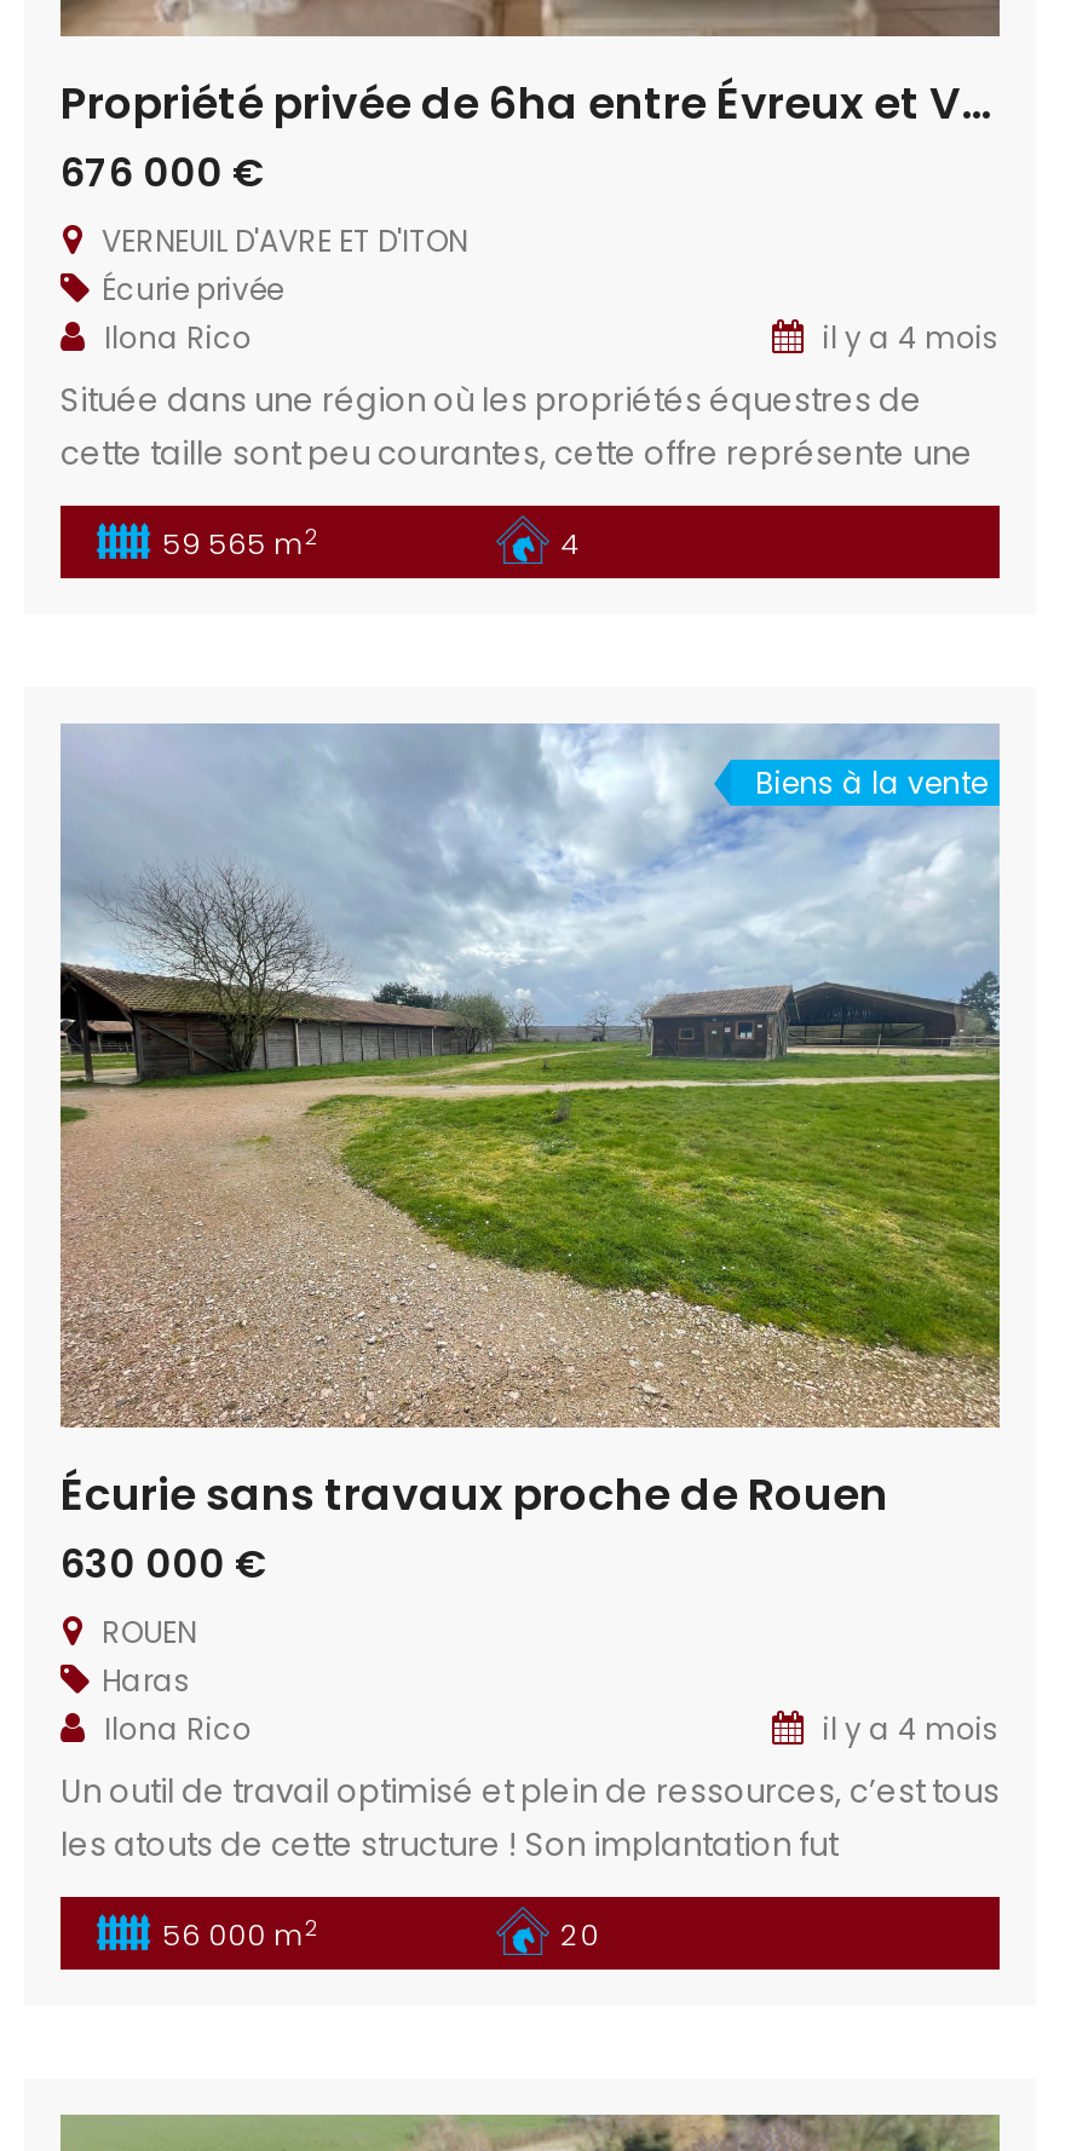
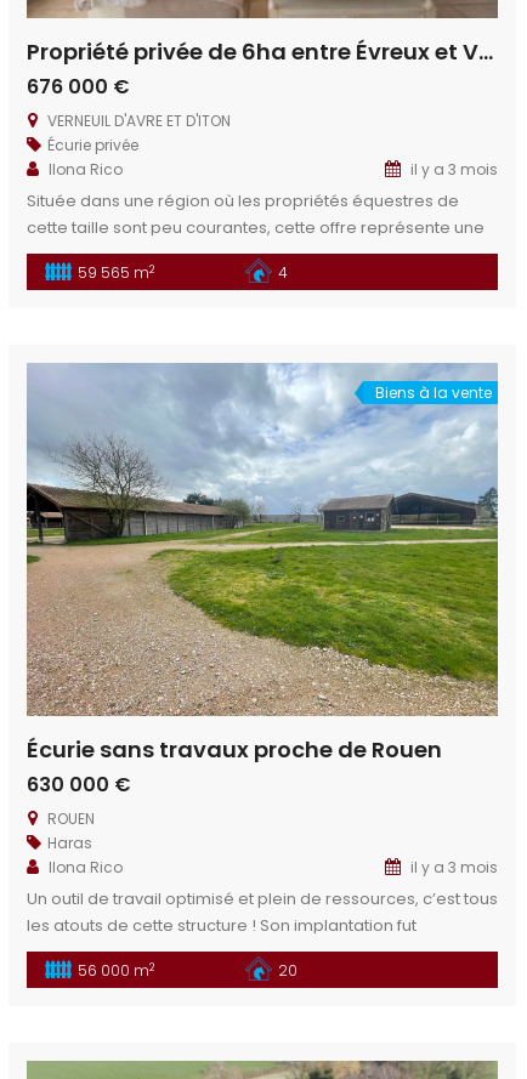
- il y a 4 mois
+ il y a 3 mois

- il y a 4 mois
+ il y a 3 mois
